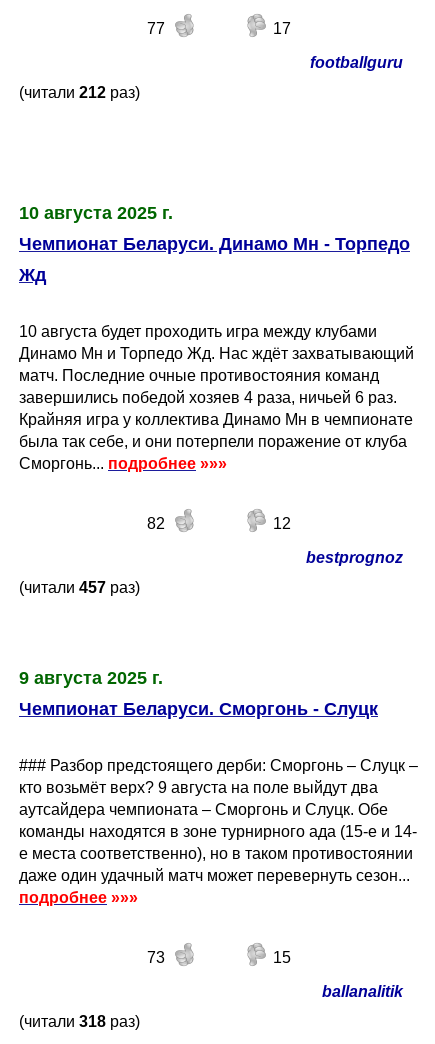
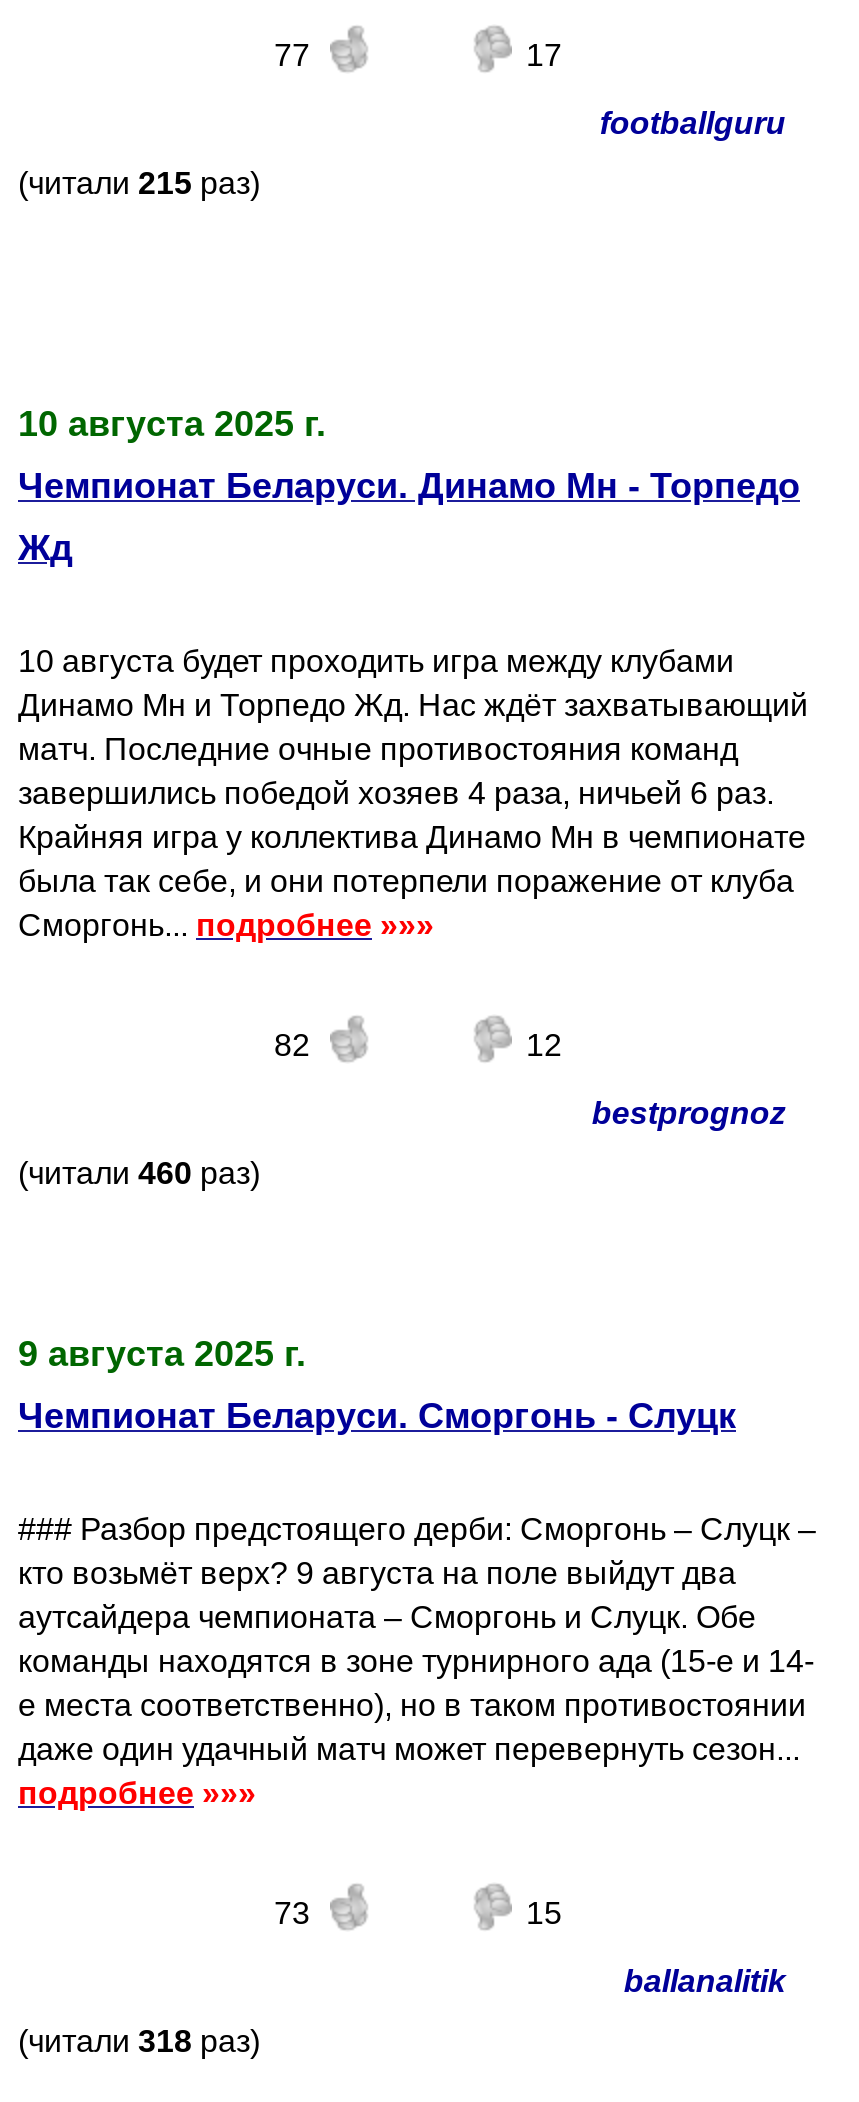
- (читали 212 раз)
+ (читали 215 раз)

- (читали 457 раз)
+ (читали 460 раз)
